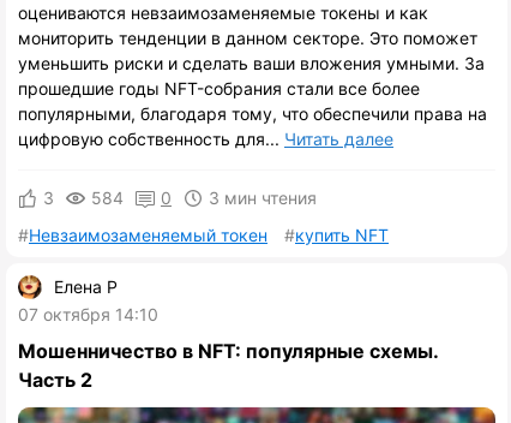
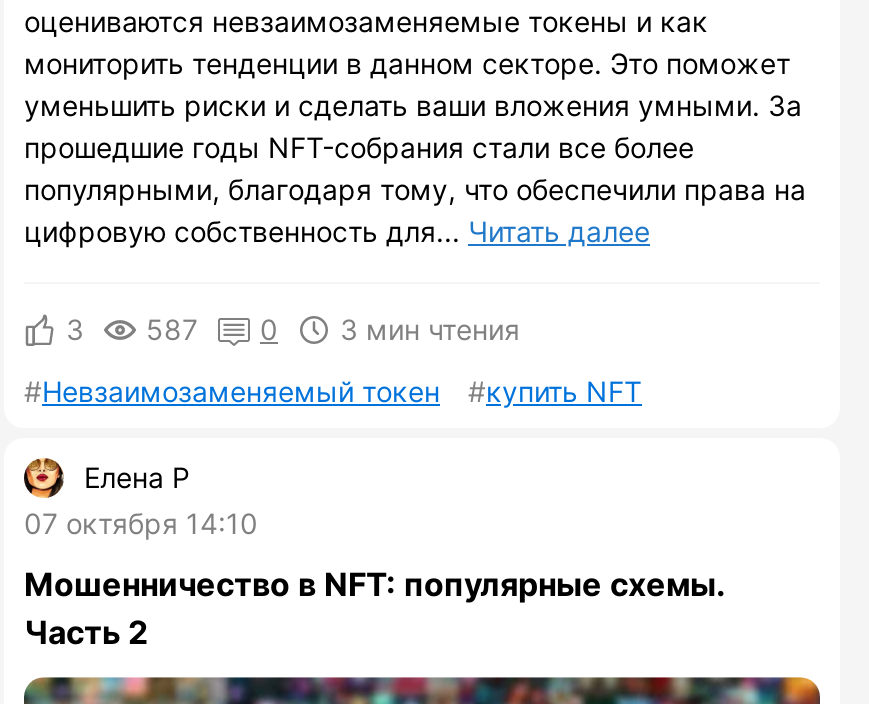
- 584
+ 587
